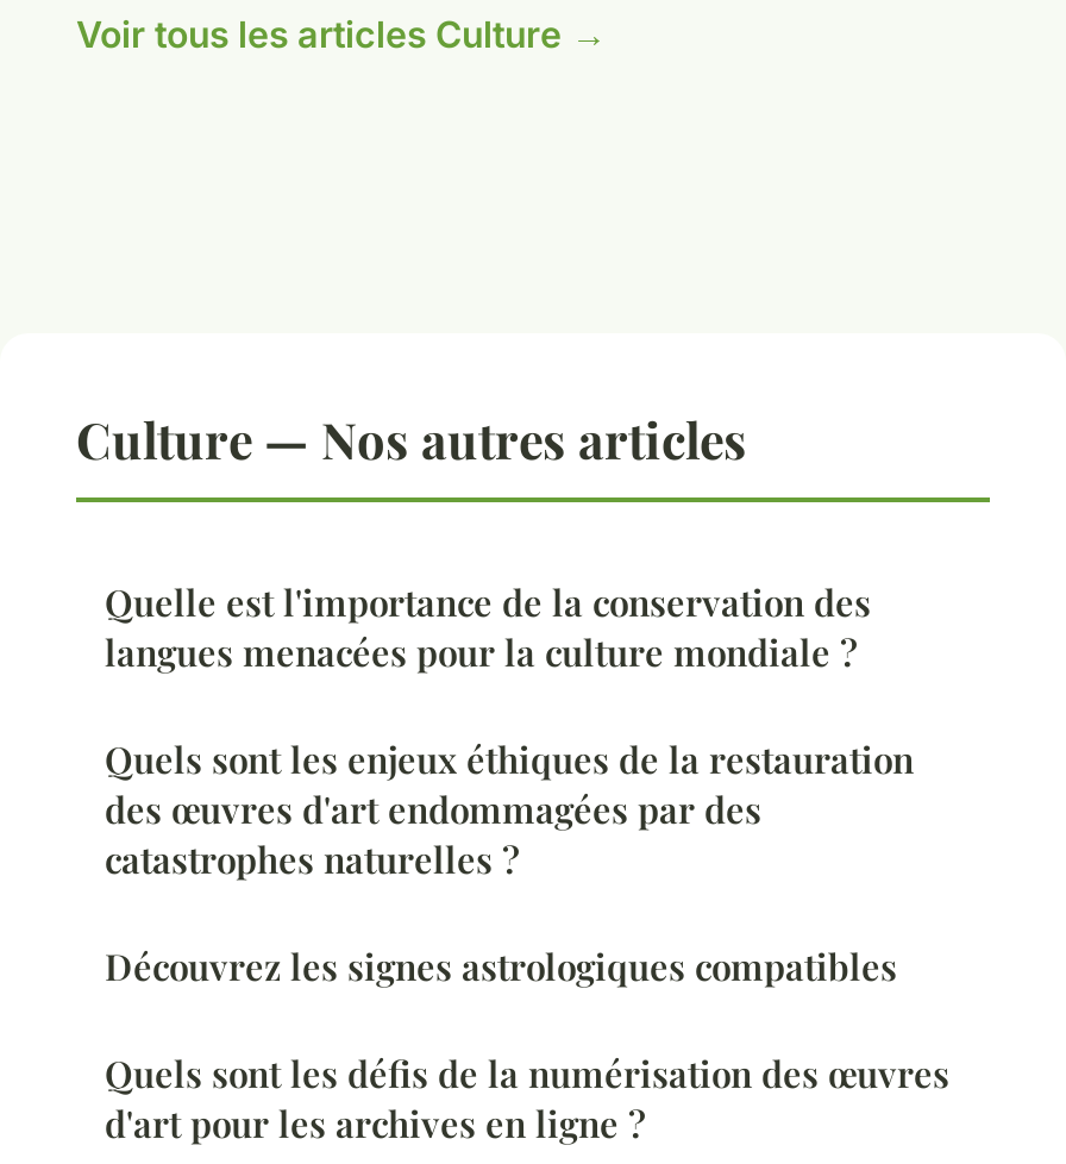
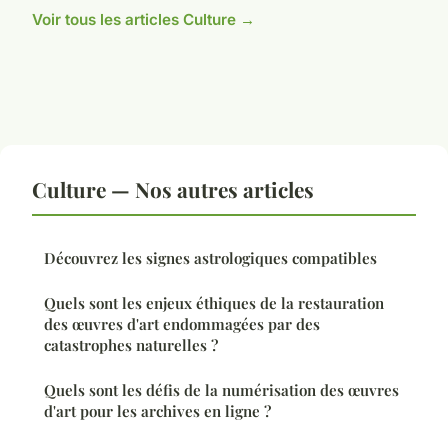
- Quelle est l'importance de la conservation des
- langues menacées pour la culture mondiale ?

moved up: Découvrez les signes astrologiques compatibles
